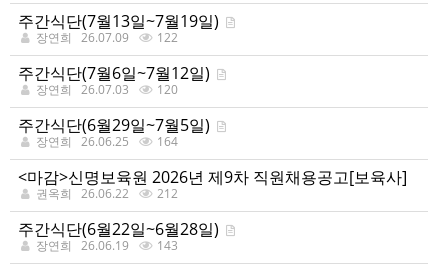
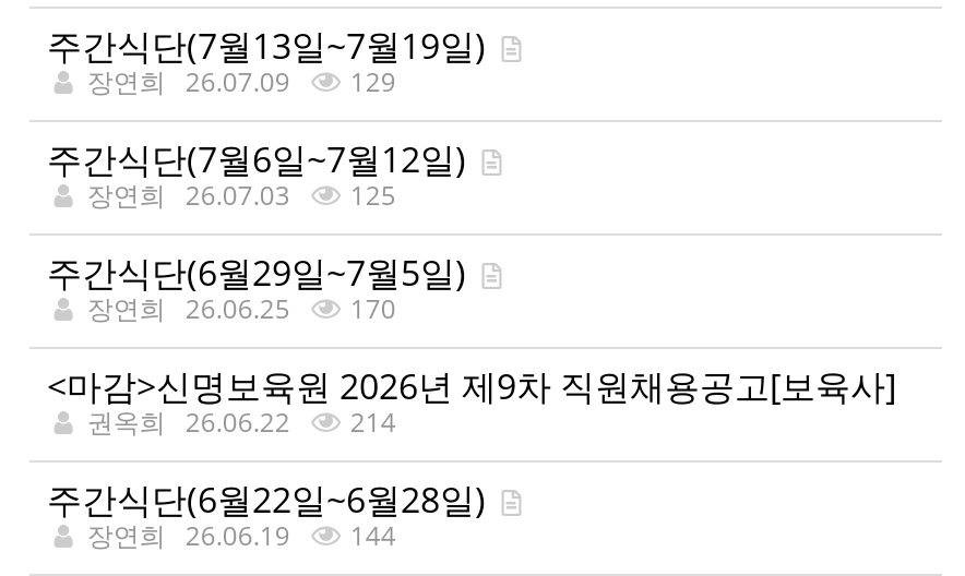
- 장연희 26.07.09 122
+ 장연희 26.07.09 129

- 장연희 26.07.03 120
+ 장연희 26.07.03 125

- 장연희 26.06.25 164
+ 장연희 26.06.25 170

- 권옥희 26.06.22 212
+ 권옥희 26.06.22 214

- 장연희 26.06.19 143
+ 장연희 26.06.19 144
